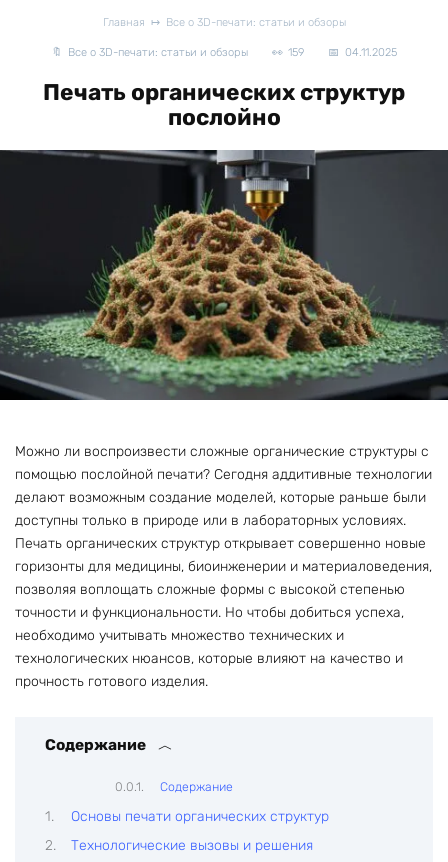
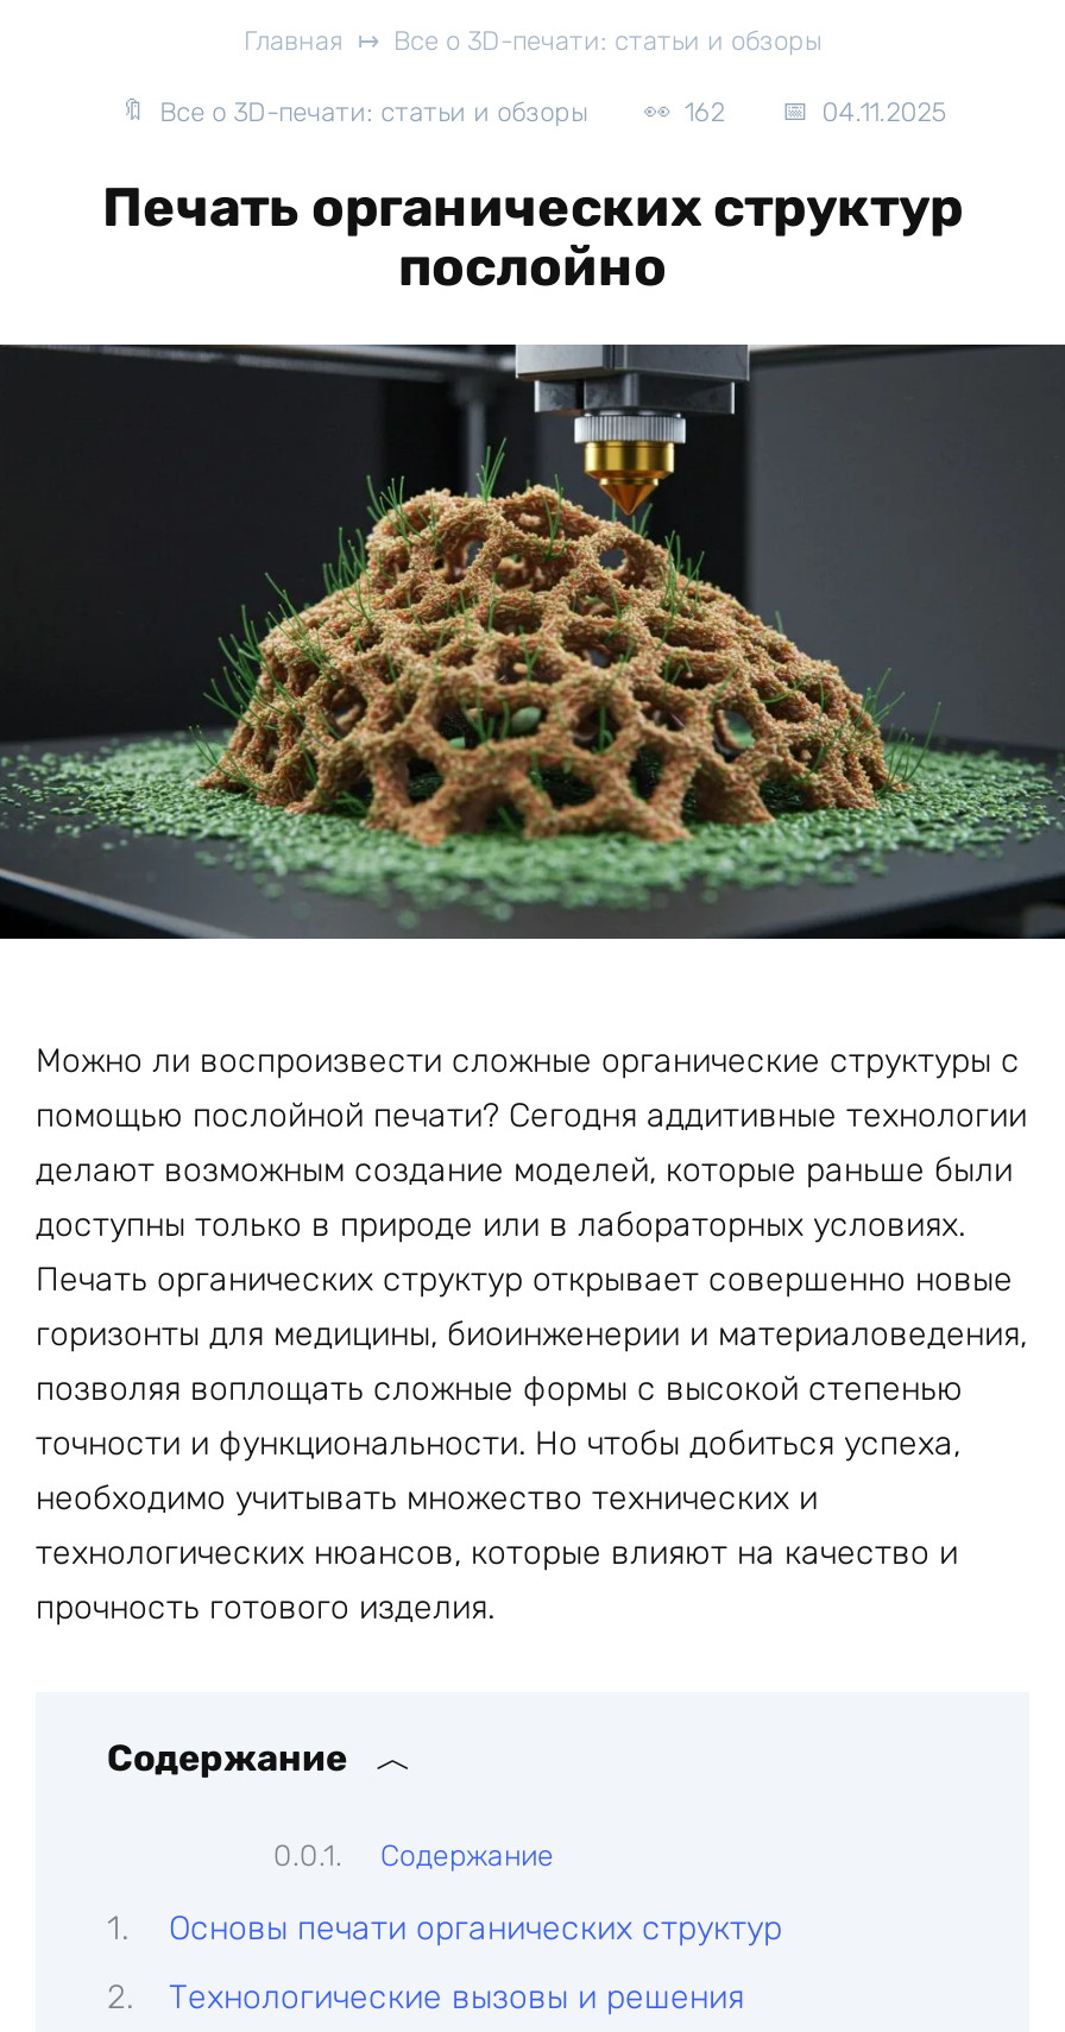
- 159
+ 162
